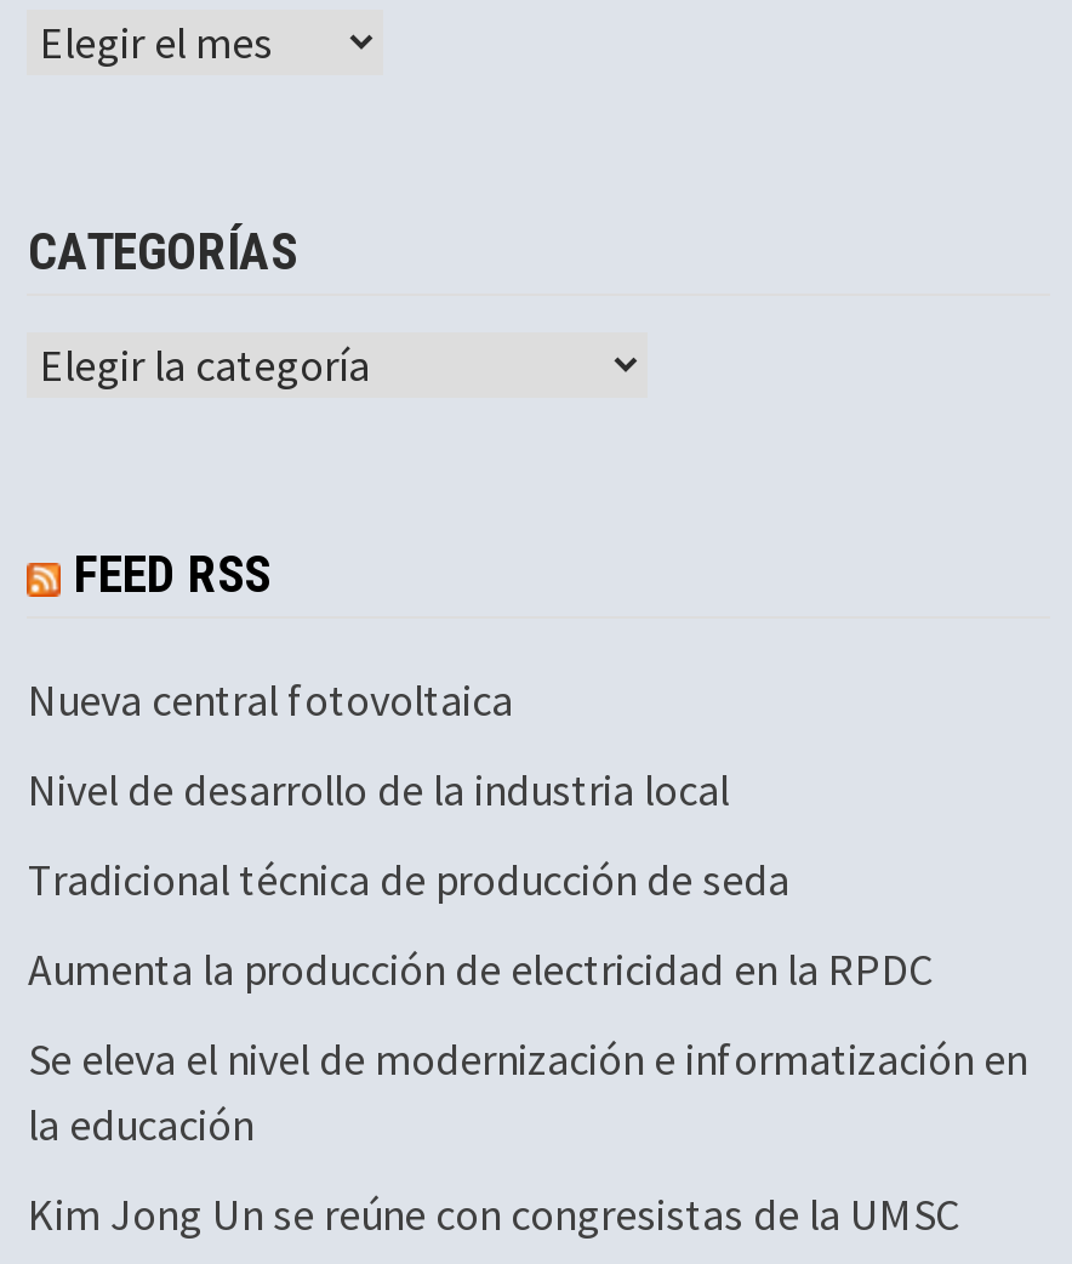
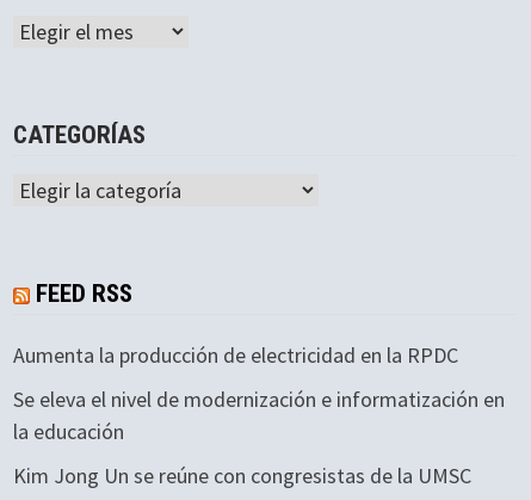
- Nueva central fotovoltaica
- Nivel de desarrollo de la industria local
- Tradicional técnica de producción de seda
